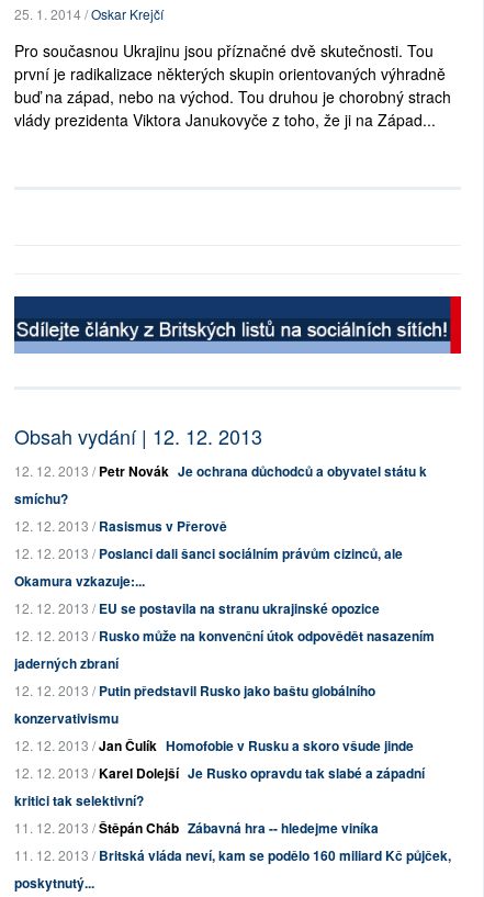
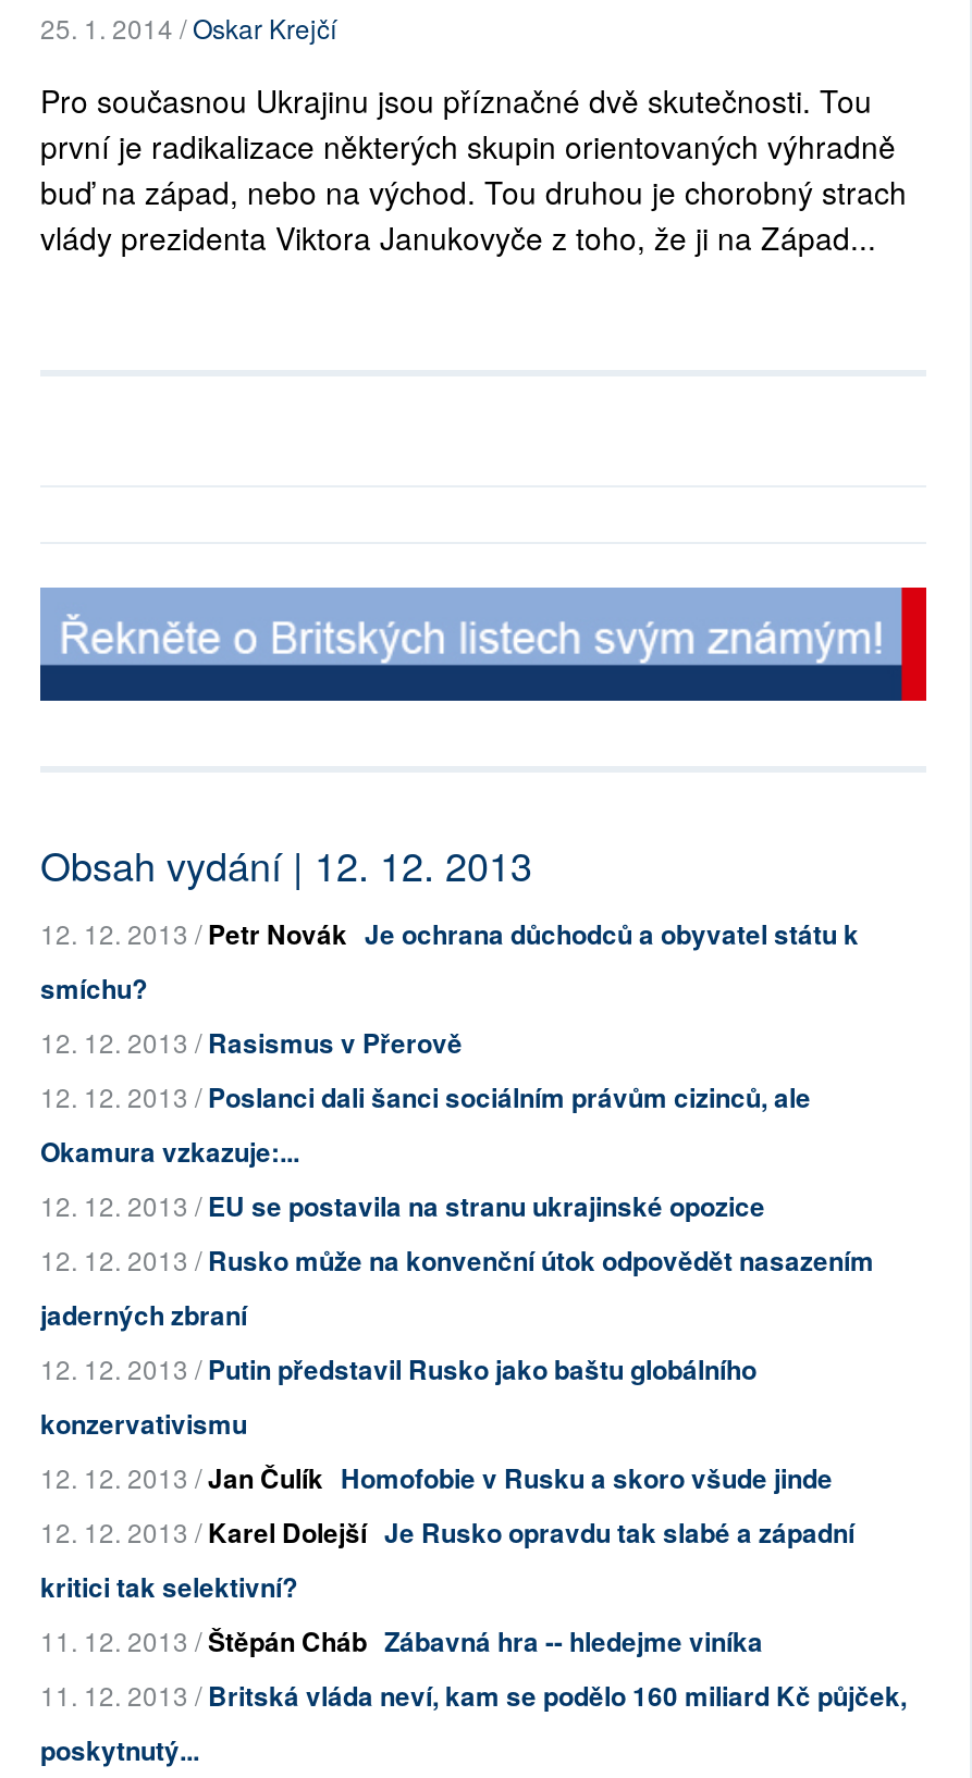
- [image]
+ [image]
